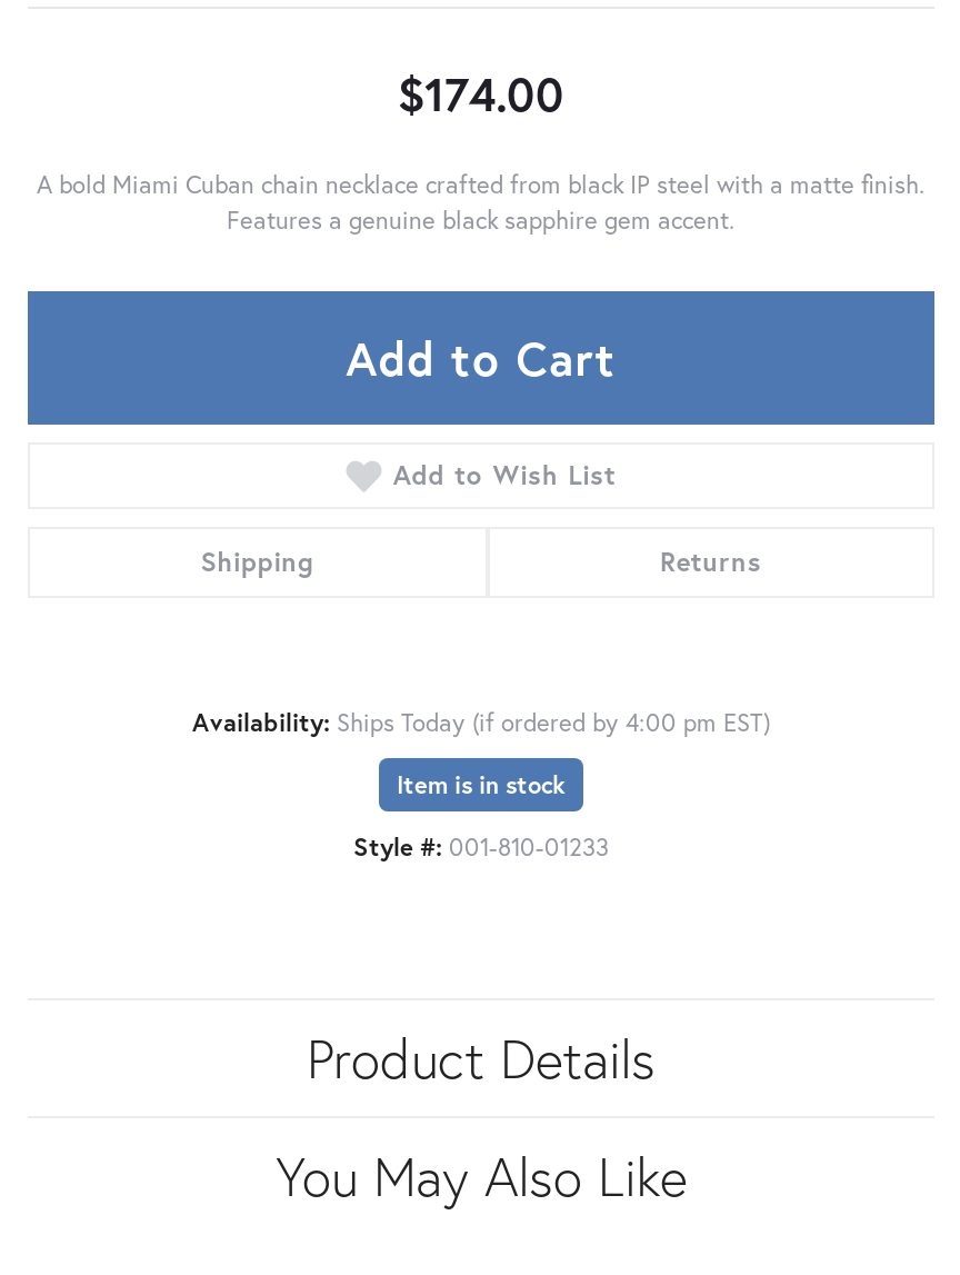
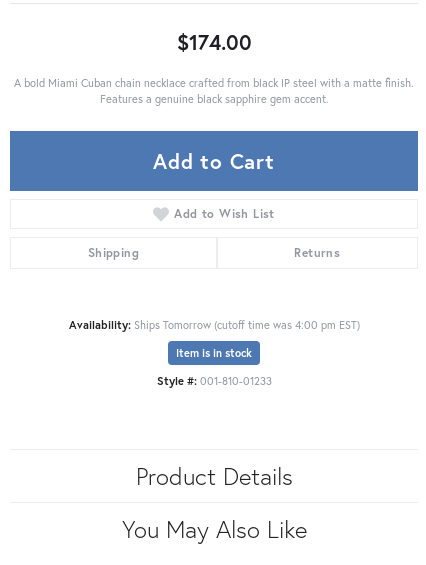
- Availability: Ships Today (if ordered by 4:00 pm EST)
+ Availability: Ships Tomorrow (cutoff time was 4:00 pm EST)
